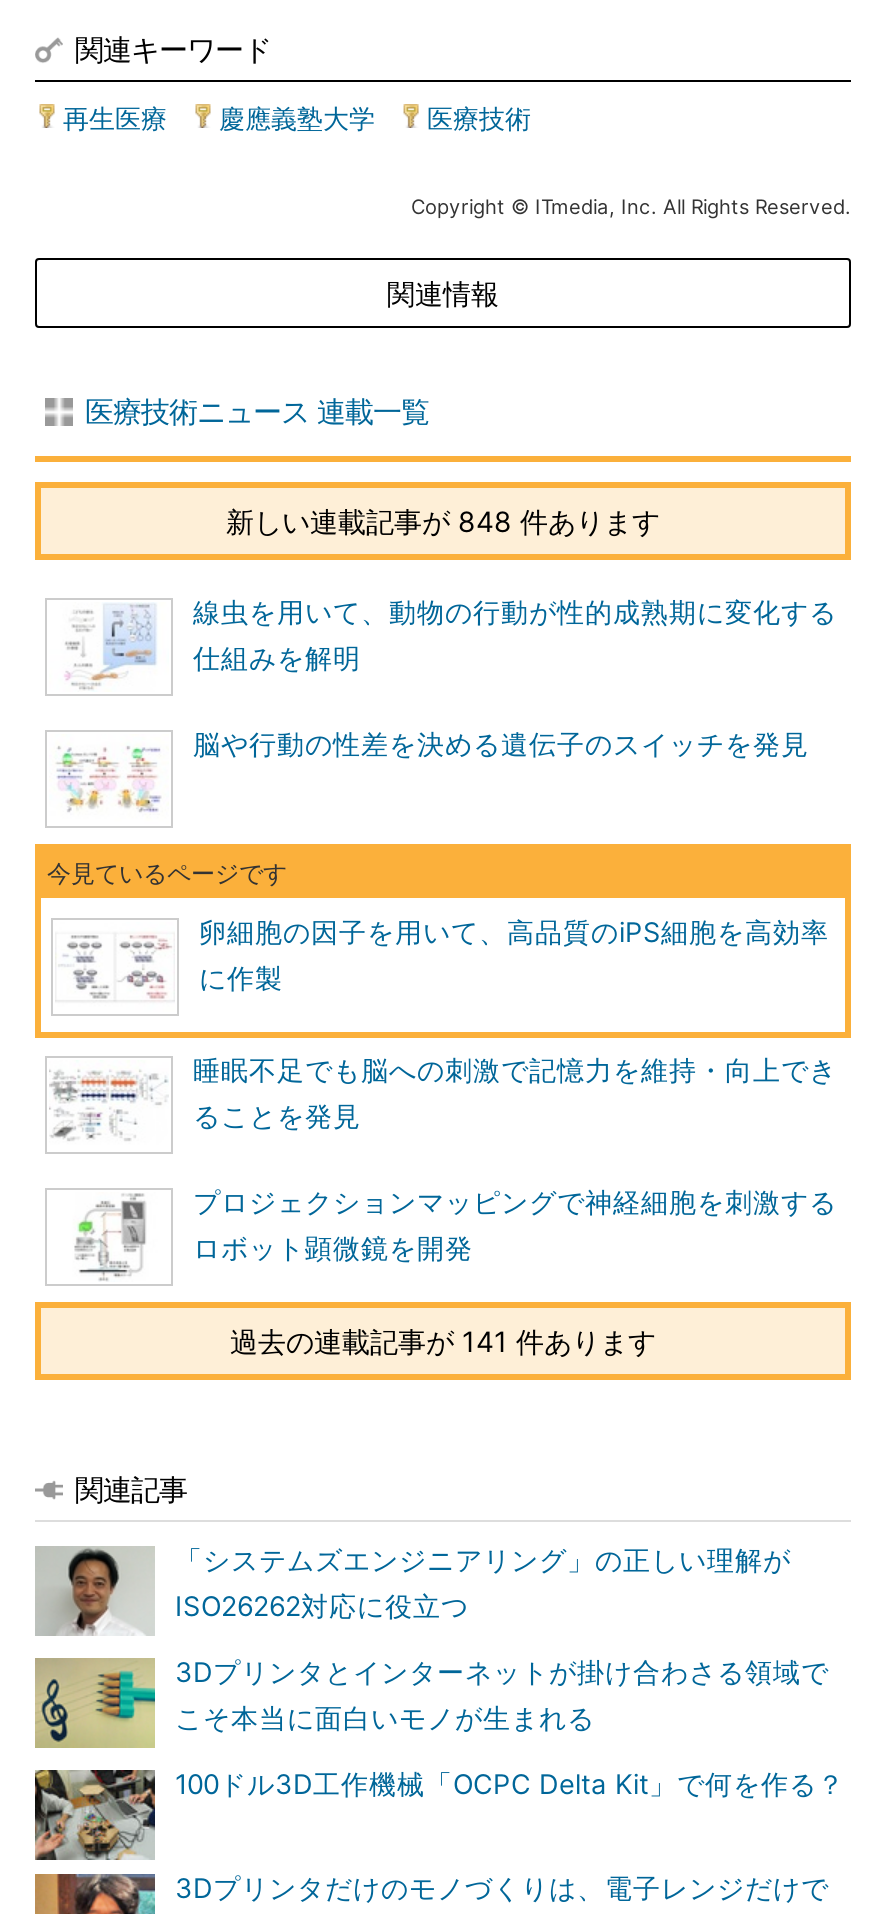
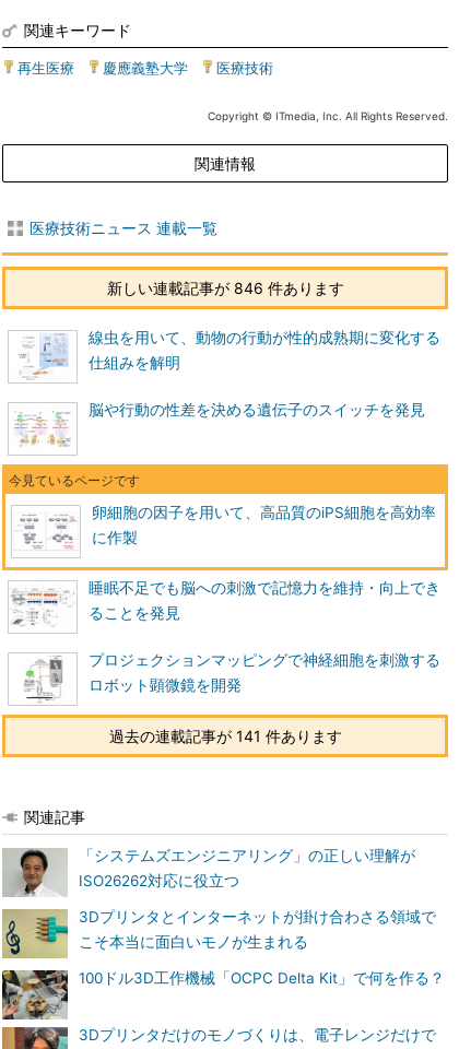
- 新しい連載記事が 848 件あります
+ 新しい連載記事が 846 件あります
